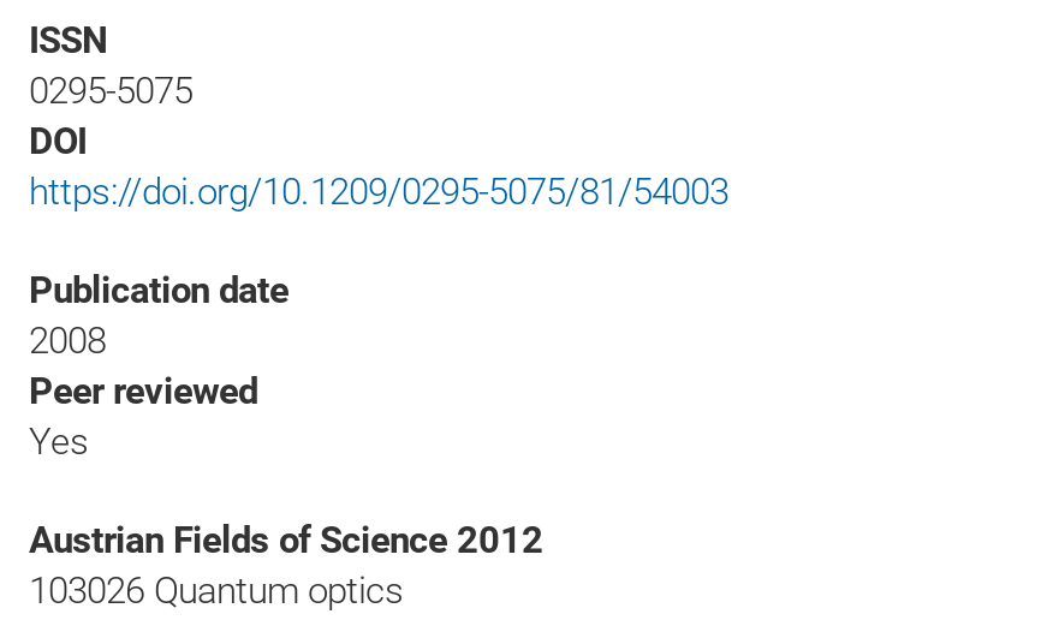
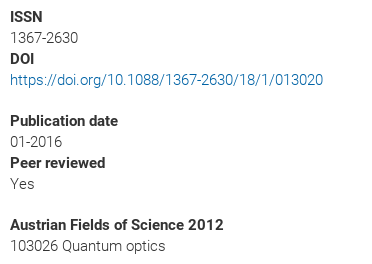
- 0295-5075
+ 1367-2630

- https://doi.org/10.1209/0295-5075/81/54003
+ https://doi.org/10.1088/1367-2630/18/1/013020

- 2008
+ 01-2016
